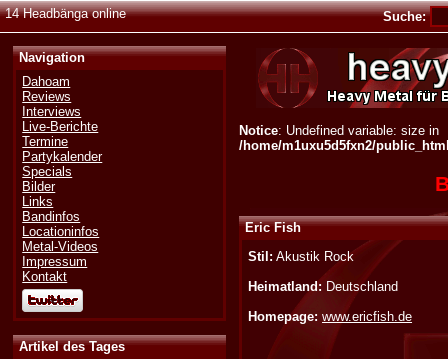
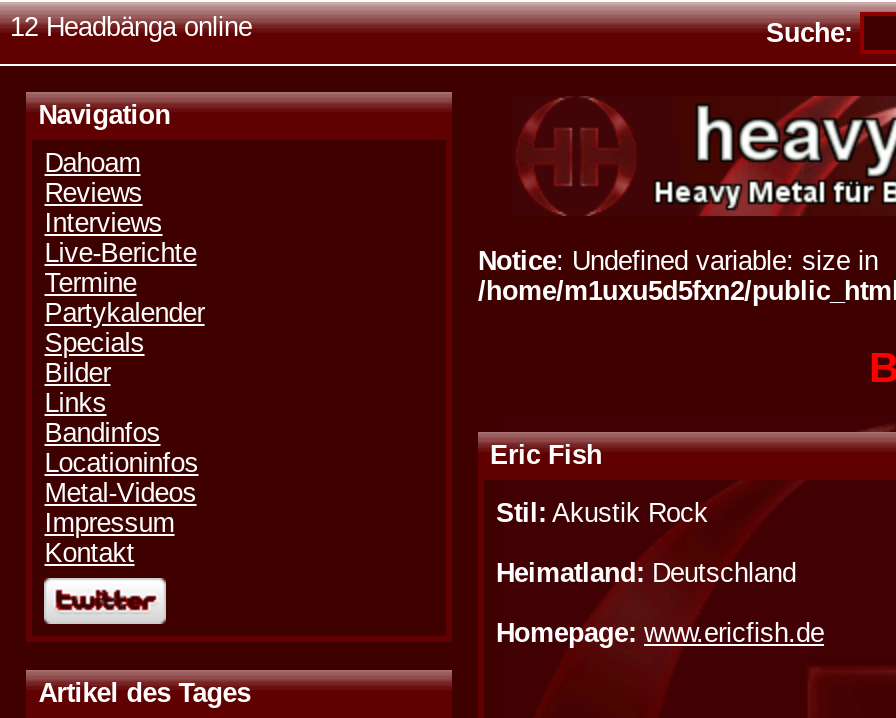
- 14 Headbänga online
+ 12 Headbänga online
